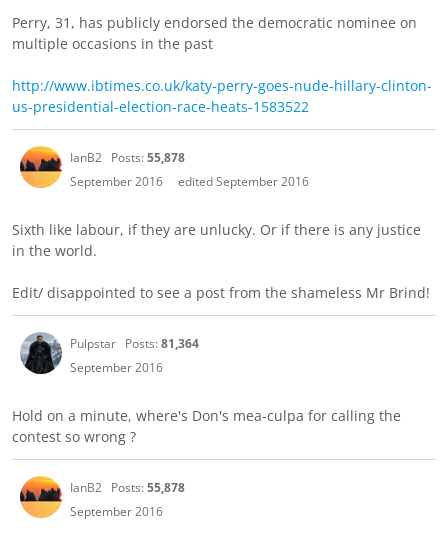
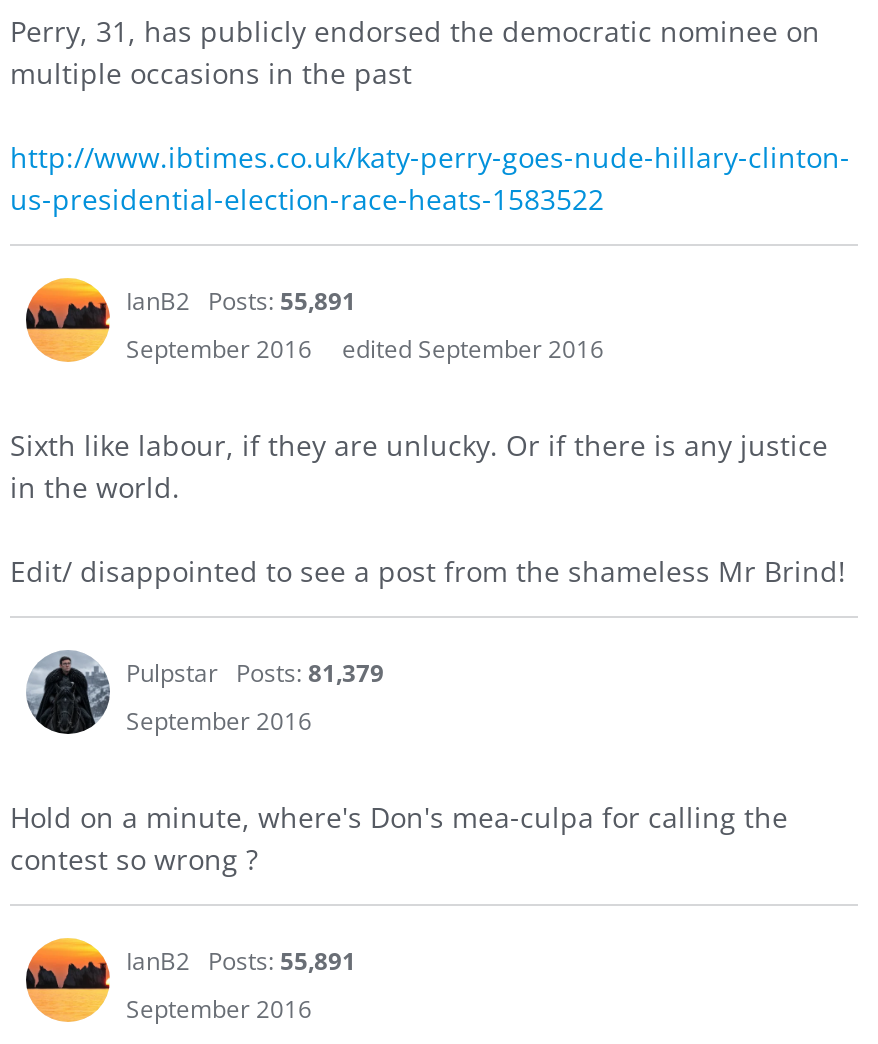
- IanB2 Posts: 55,878
+ IanB2 Posts: 55,891

- Pulpstar Posts: 81,364
+ Pulpstar Posts: 81,379

- IanB2 Posts: 55,878
+ IanB2 Posts: 55,891
